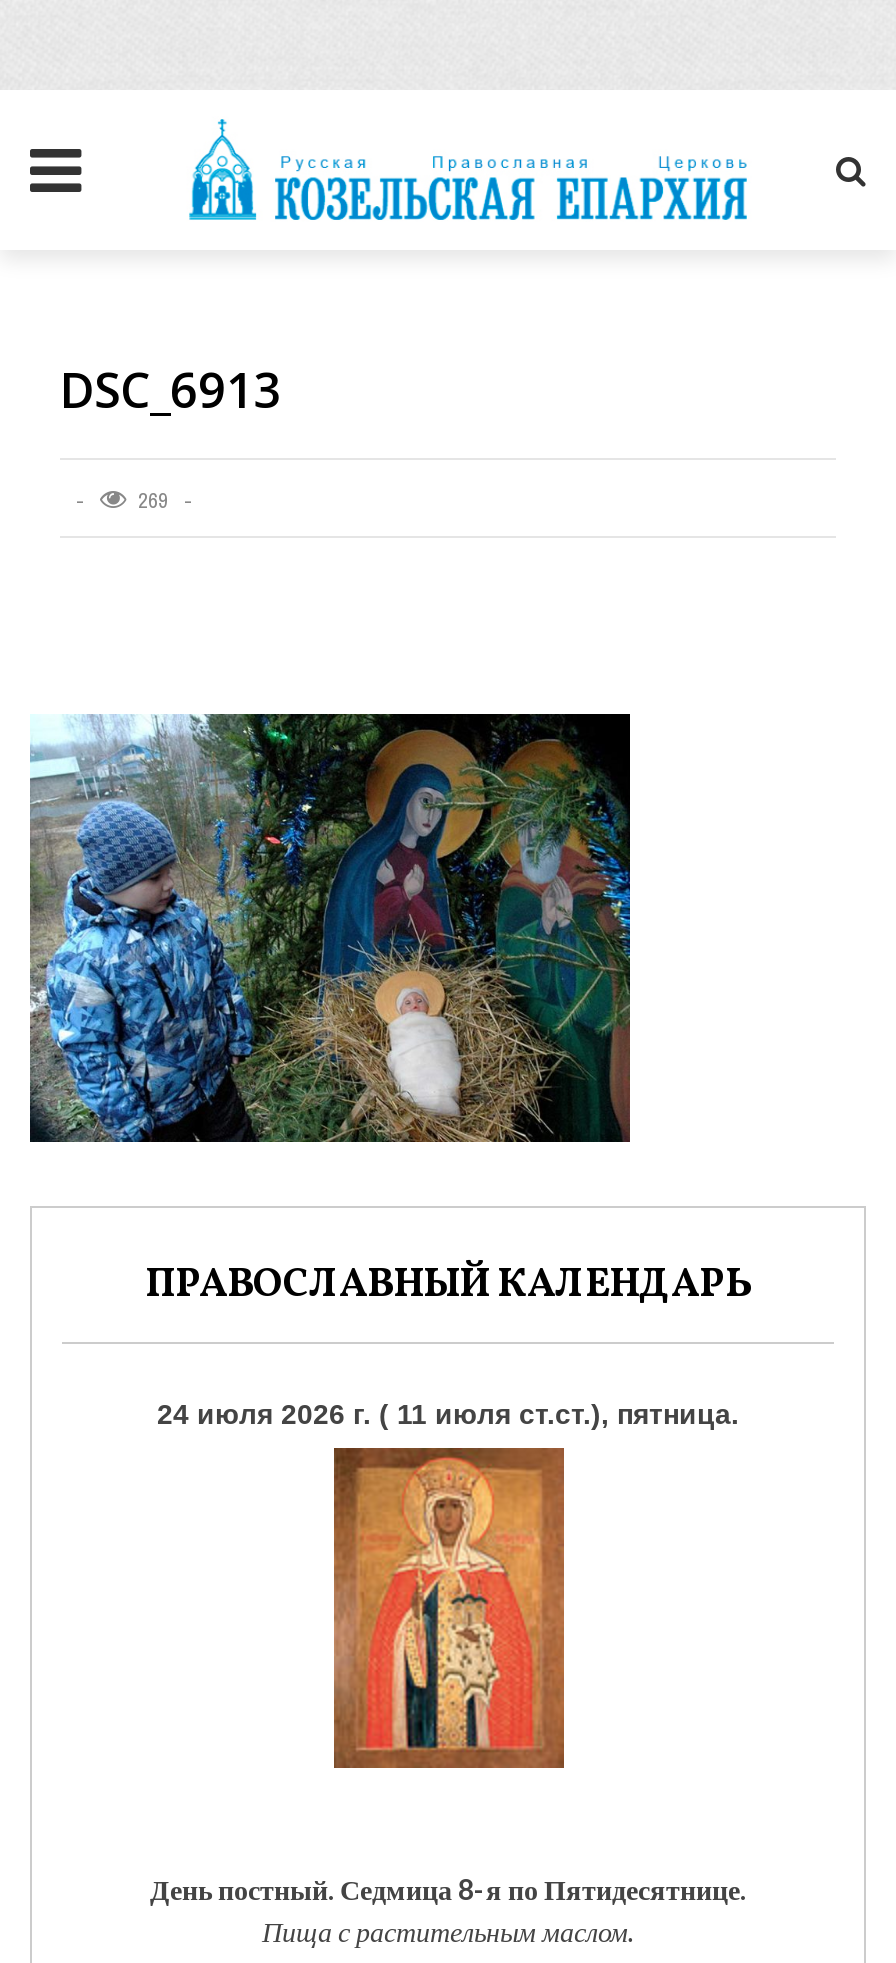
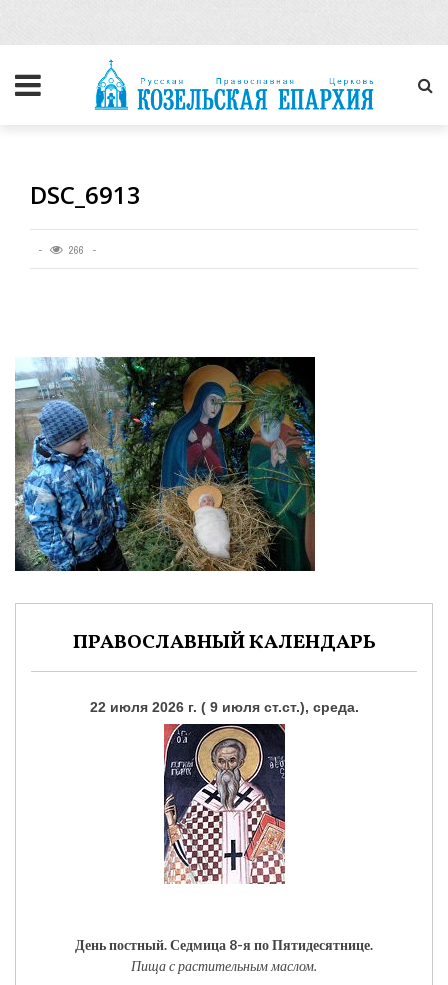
- 269
+ 266

- 24 июля 2026 г. ( 11 июля ст.ст.), пятница.
+ 22 июля 2026 г. ( 9 июля ст.ст.), среда.

- [image]
+ [image]
